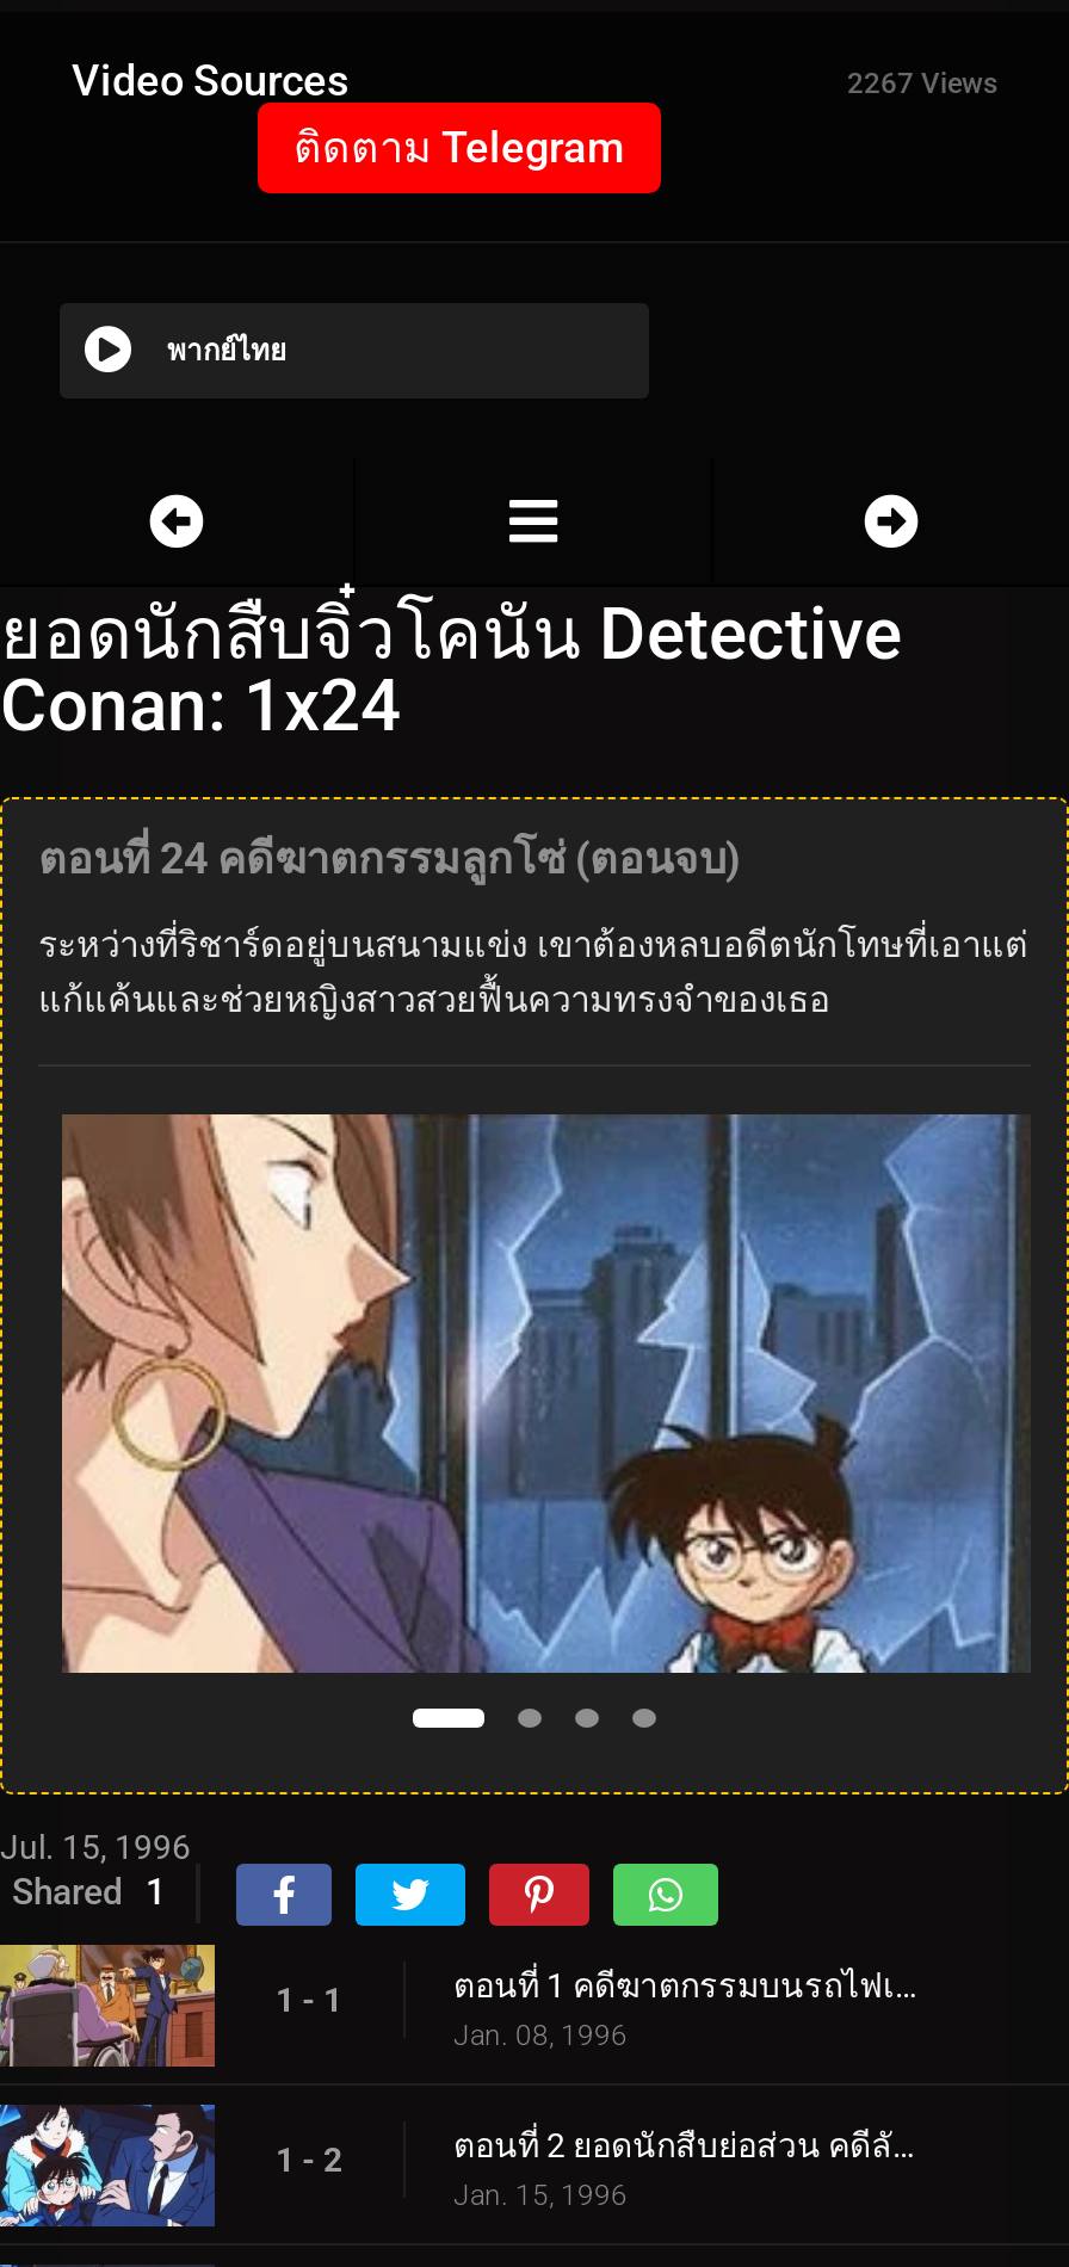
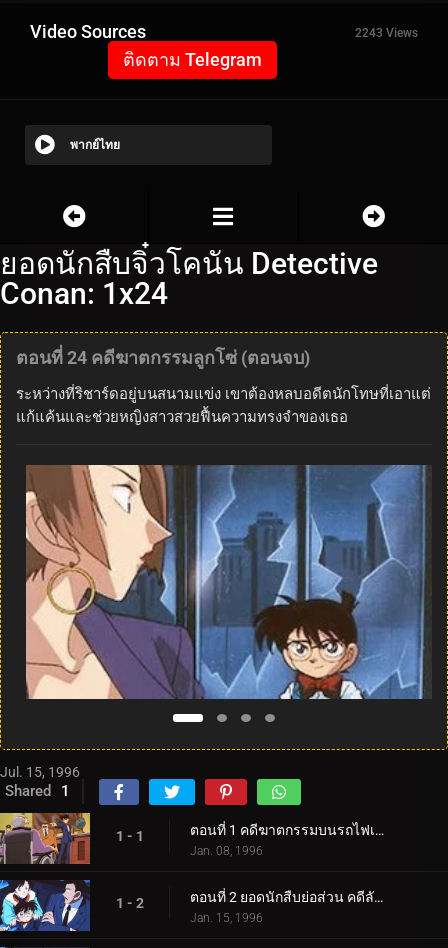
- 2267 Views
+ 2243 Views
